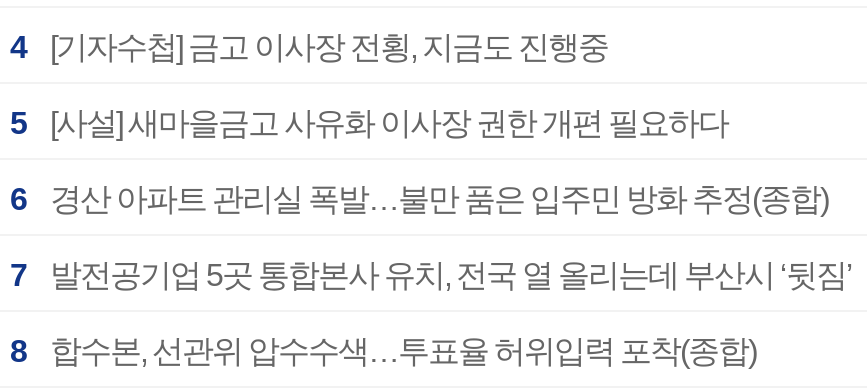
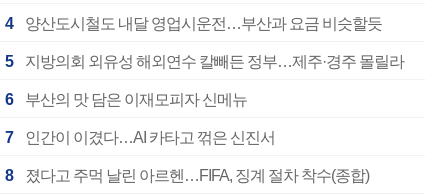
- [기자수첩] 금고 이사장 전횡, 지금도 진행중
+ 양산도시철도 내달 영업시운전…부산과 요금 비슷할듯

- [사설] 새마을금고 사유화 이사장 권한 개편 필요하다
+ 지방의회 외유성 해외연수 칼빼든 정부…제주·경주 몰릴라

- 경산 아파트 관리실 폭발…불만 품은 입주민 방화 추정(종합)
+ 부산의 맛 담은 이재모피자 신메뉴

- 발전공기업 5곳 통합본사 유치, 전국 열 올리는데 부산시 ‘뒷짐’
+ 인간이 이겼다…AI 카타고 꺾은 신진서

- 합수본, 선관위 압수수색…투표율 허위입력 포착(종합)
+ 졌다고 주먹 날린 아르헨…FIFA, 징계 절차 착수(종합)
